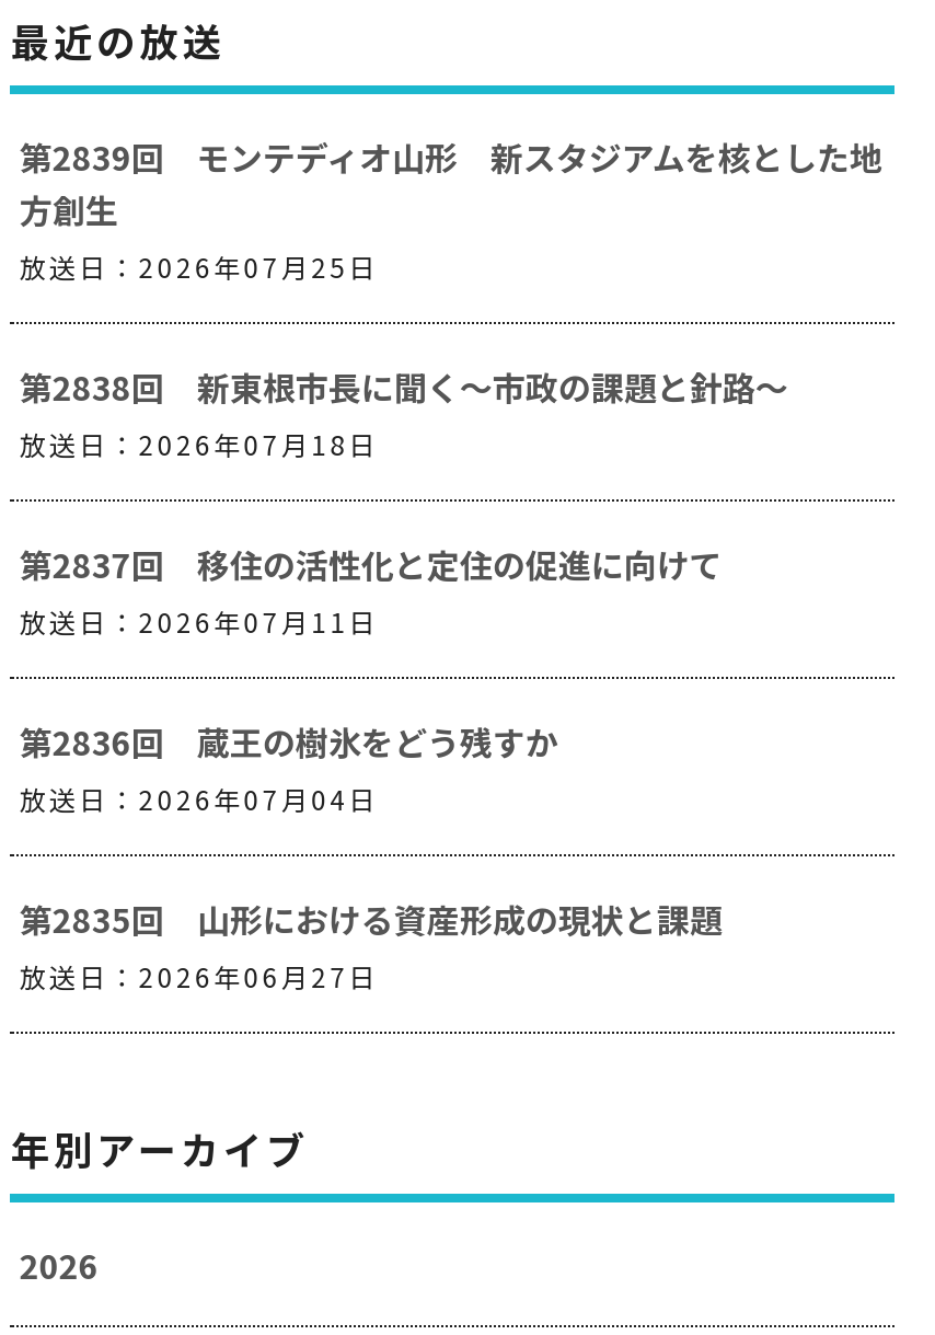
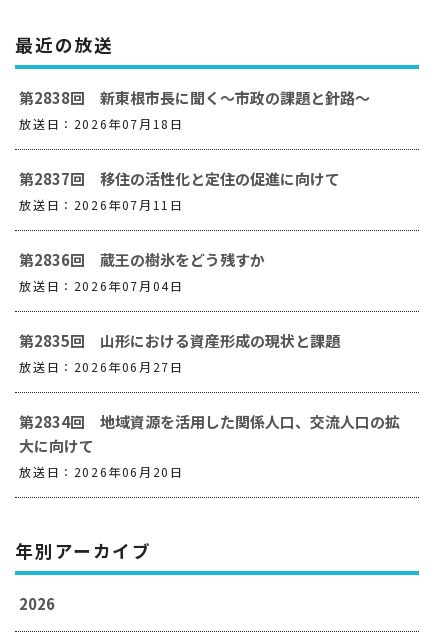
- 第2839回 モンテディオ山形 新スタジアムを核とした地
- 方創生
- 放送日：2026年07月25日

moved up: 第2838回 新東根市長に聞く～市政の課題と針路～ | 放送日：2026年07月18日 | 第2837回 移住の活性化と定住の促進に向けて | 放送日：2026年07月11日 | 第2836回 蔵王の樹氷をどう残すか | 放送日：2026年07月04日 | 第2835回 山形における資産形成の現状と課題 | 放送日：2026年06月27日

+ 第2834回 地域資源を活用した関係人口、交流人口の拡
+ 大に向けて
+ 放送日：2026年06月20日
